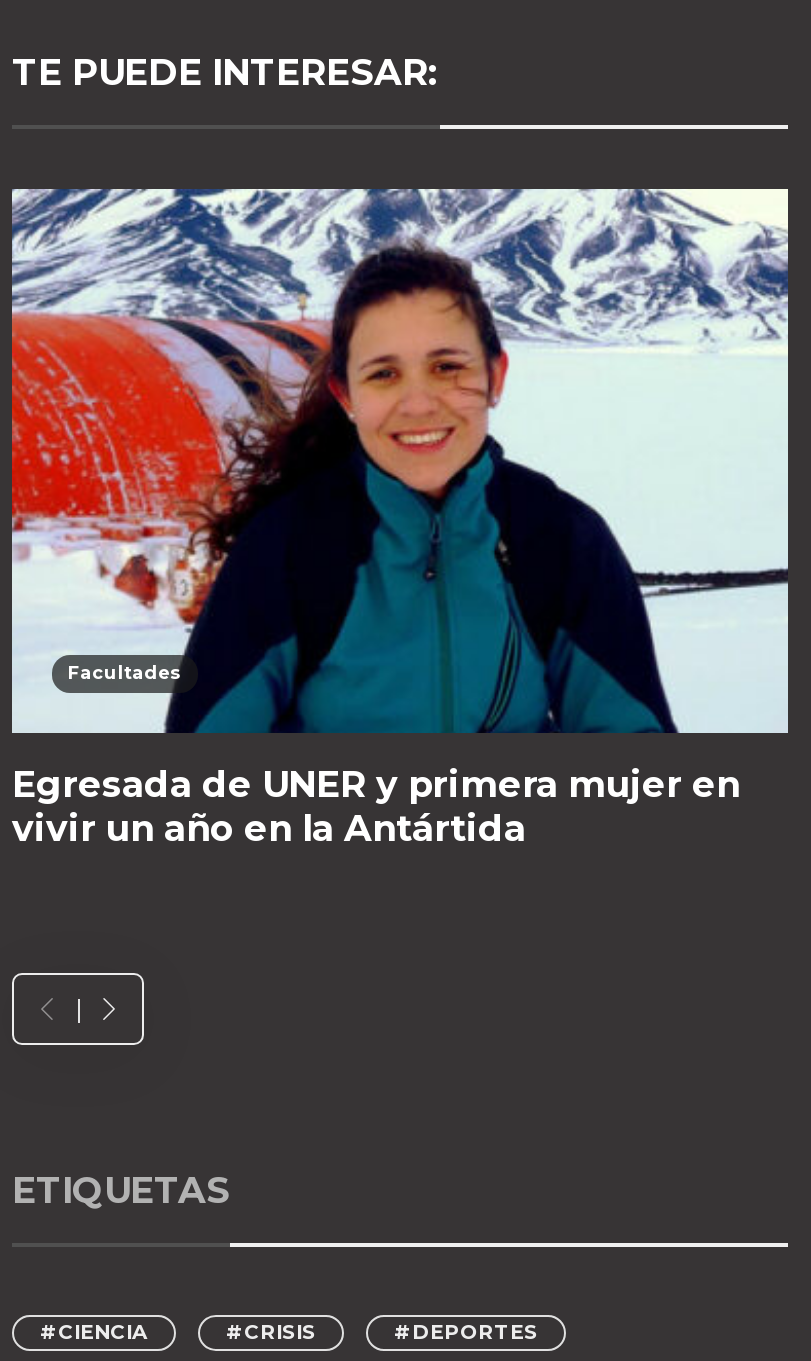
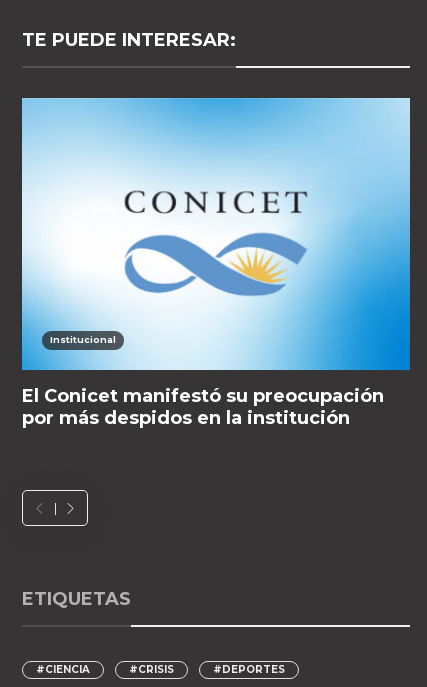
- [image]
- Facultades
+ [image]
+ Institucional

- Egresada de UNER y primera mujer en
- vivir un año en la Antártida
+ El Conicet manifestó su preocupación
+ por más despidos en la institución
